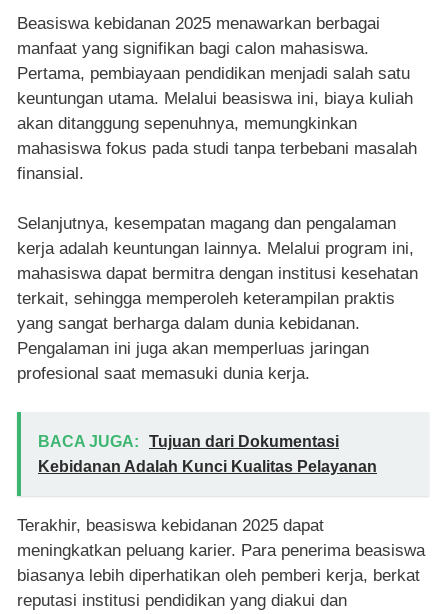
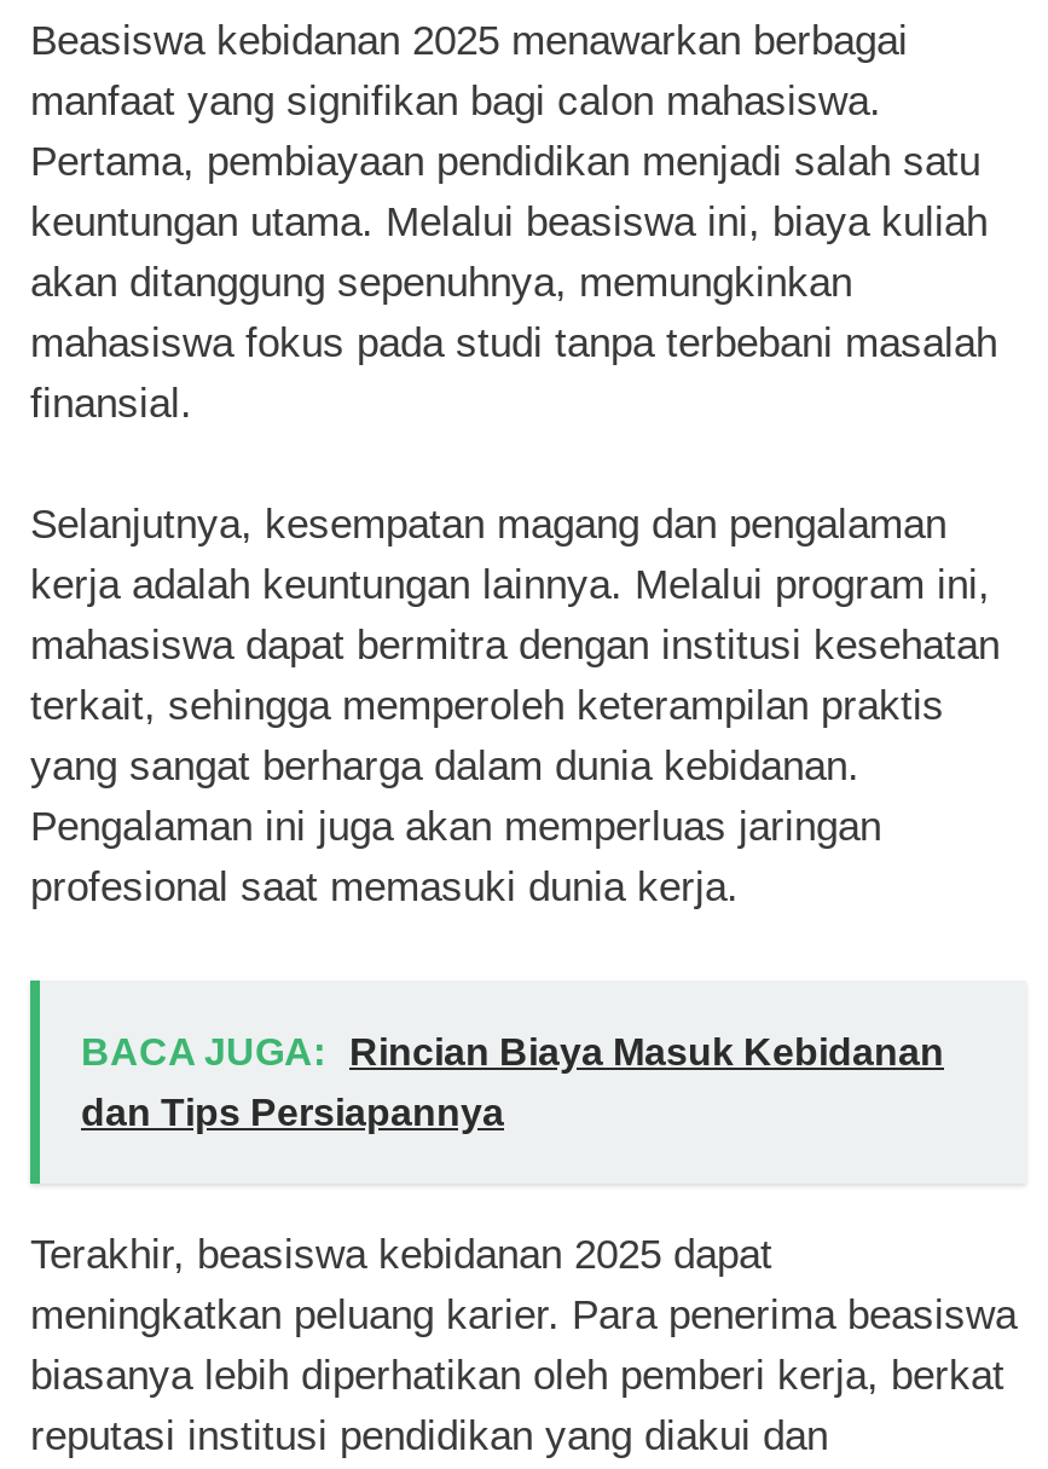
- BACA JUGA: Tujuan dari Dokumentasi
+ BACA JUGA: Rincian Biaya Masuk Kebidanan

- Kebidanan Adalah Kunci Kualitas Pelayanan
+ dan Tips Persiapannya
